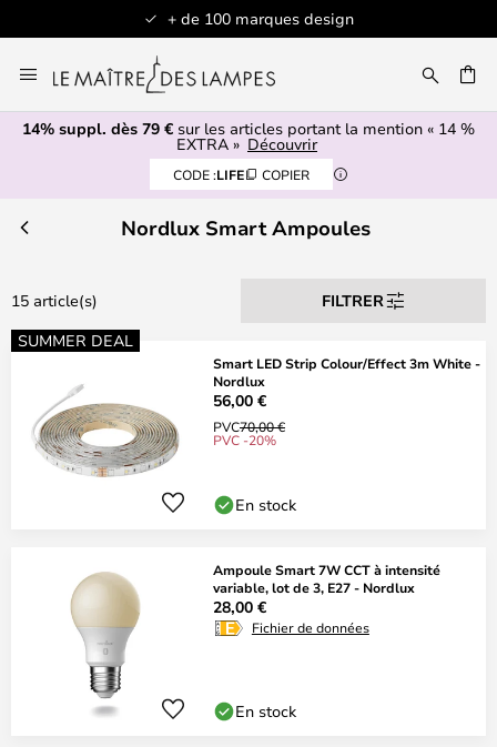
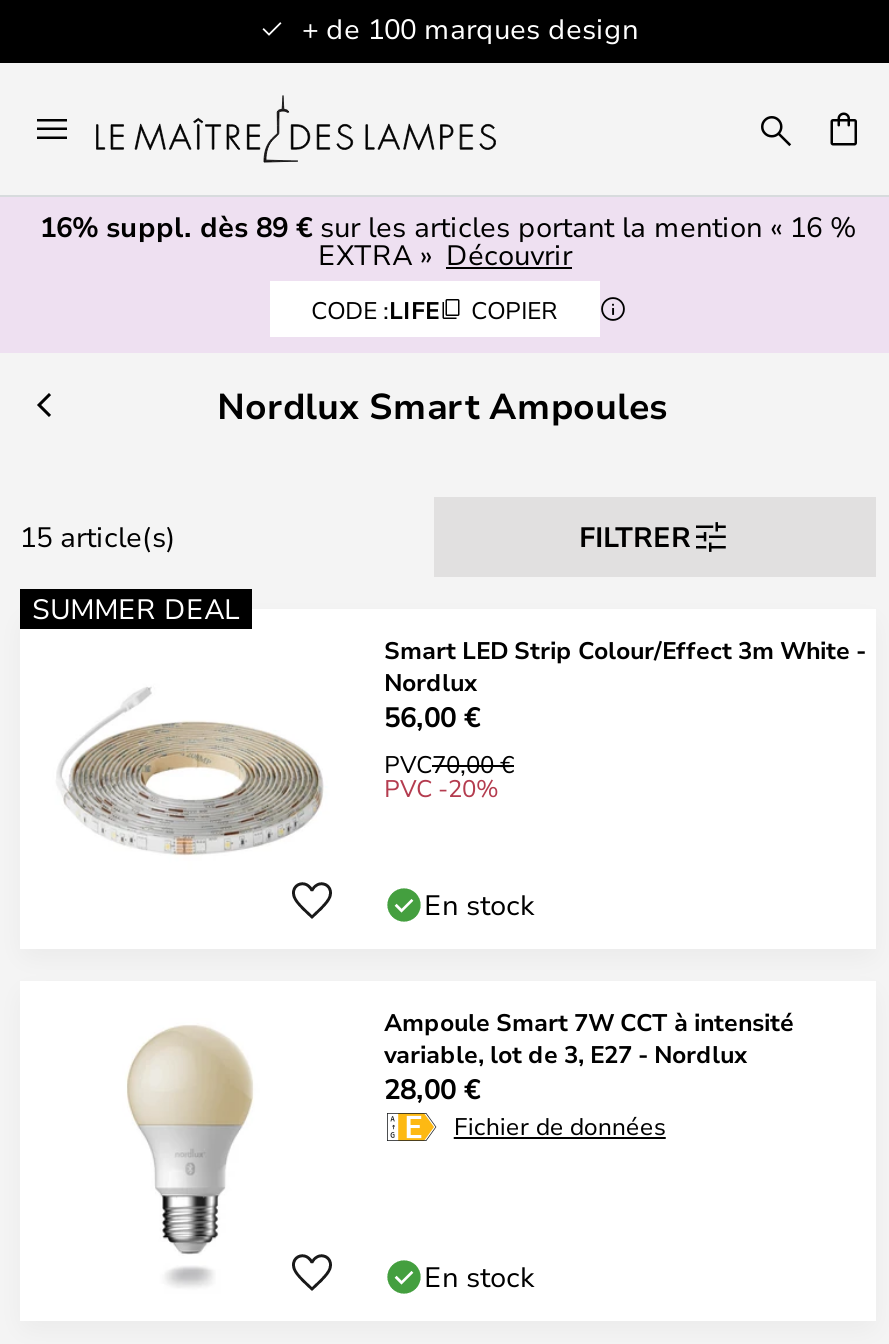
- 14% suppl. dès 79 €sur les articles portant la mention « 14 %
+ 16% suppl. dès 89 €sur les articles portant la mention « 16 %
